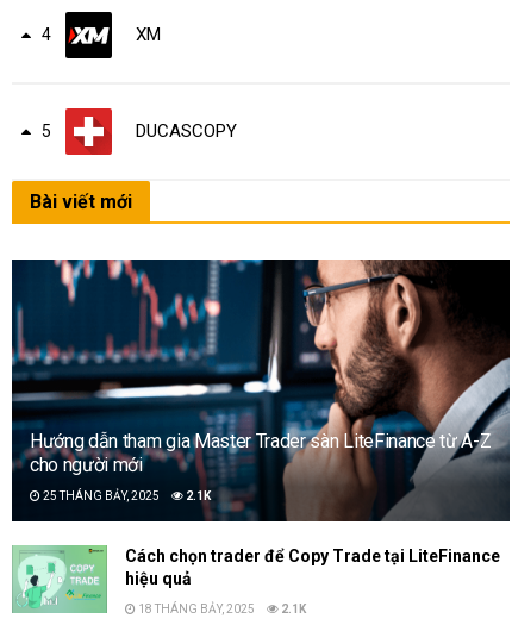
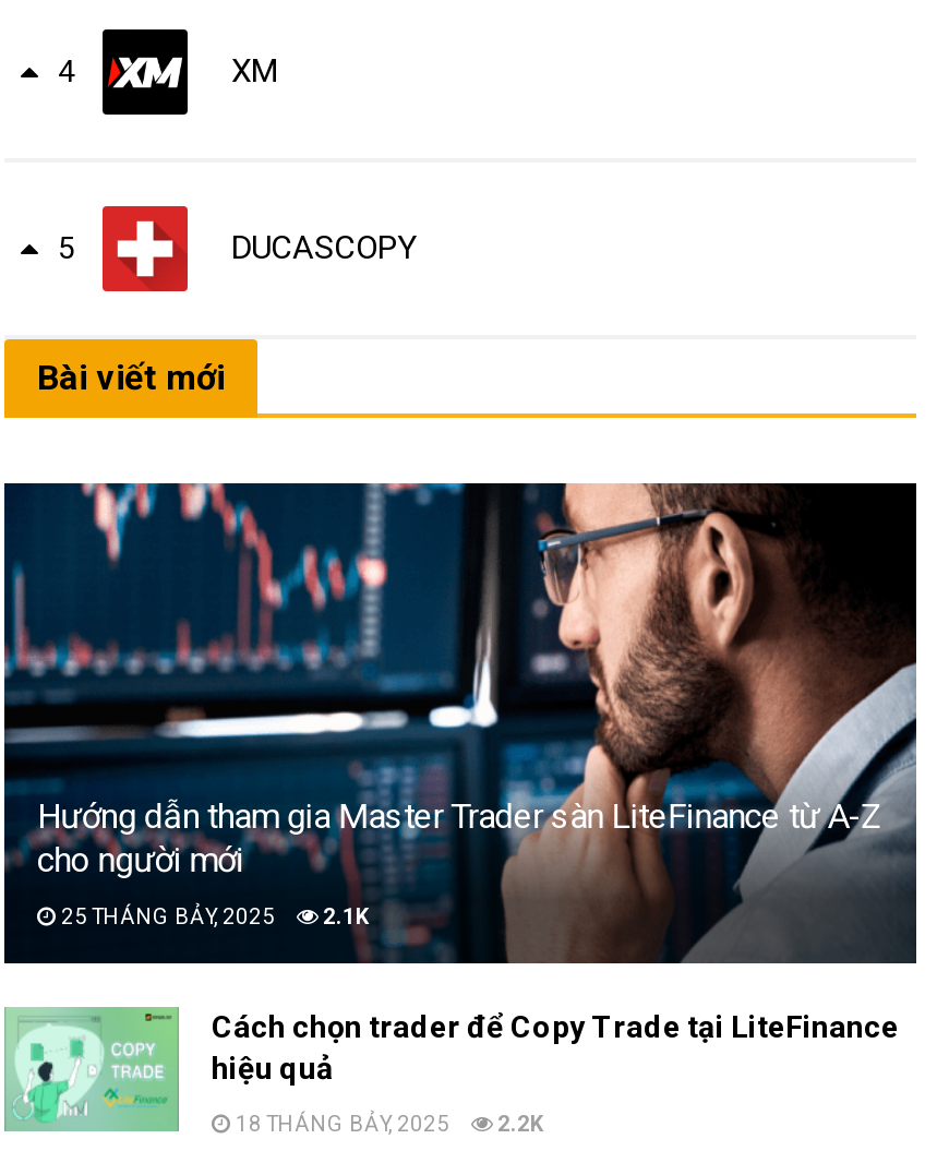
- 18 THÁNG BẢY, 2025 2.1K
+ 18 THÁNG BẢY, 2025 2.2K
